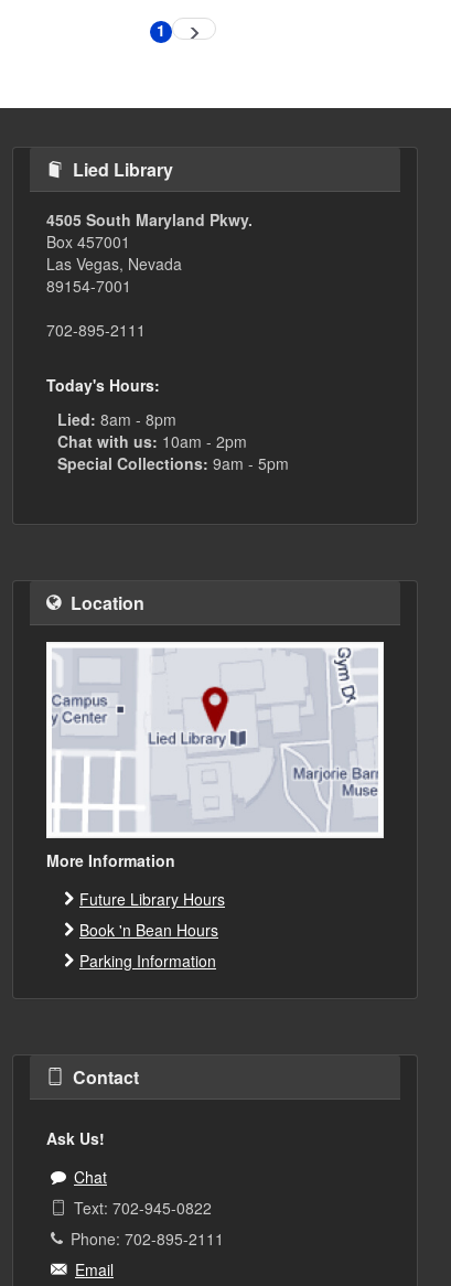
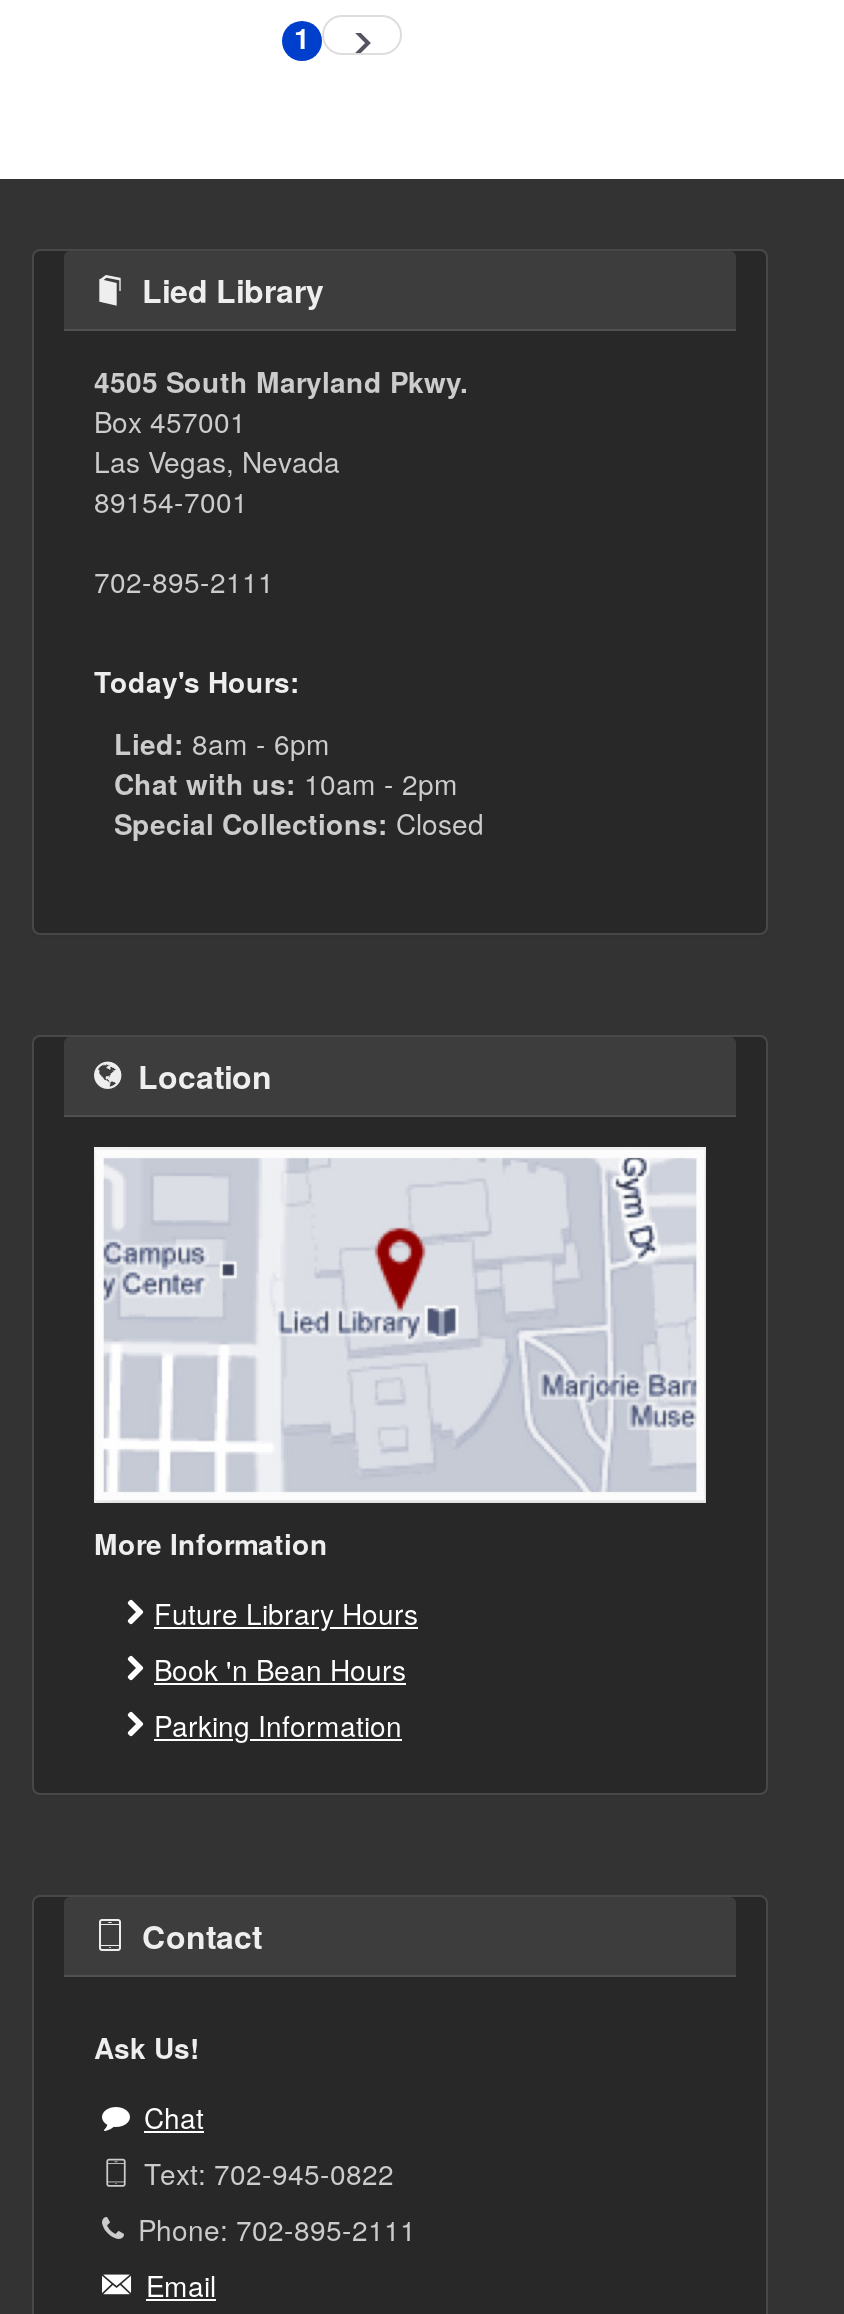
- Lied: 8am - 8pm
+ Lied: 8am - 6pm

- Special Collections: 9am - 5pm
+ Special Collections: Closed
